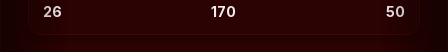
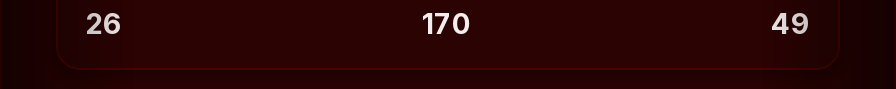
- 50
+ 49
